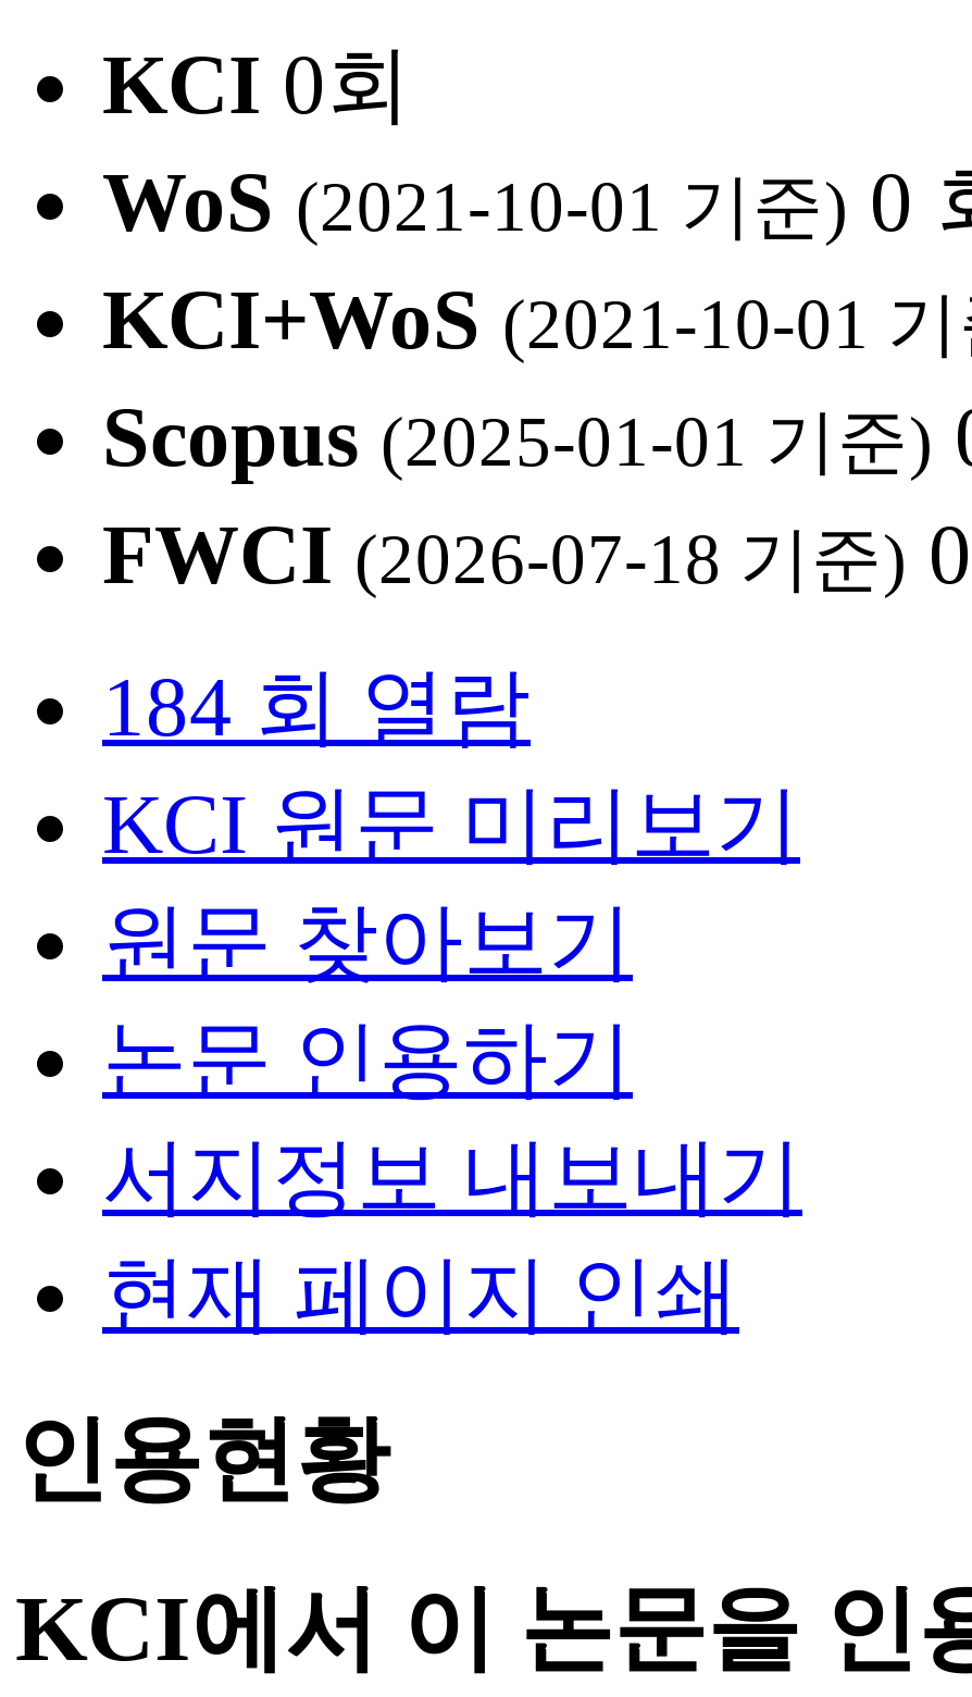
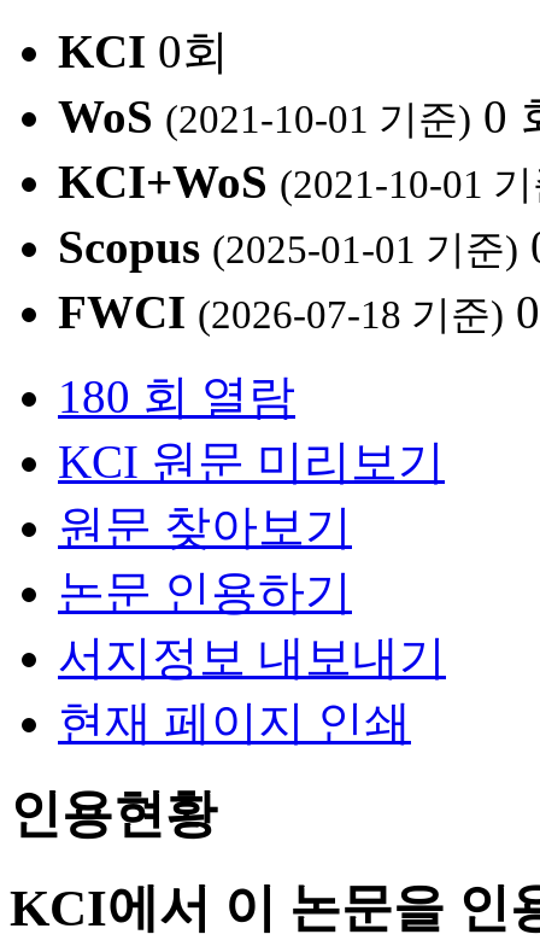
- 184 회 열람
+ 180 회 열람
